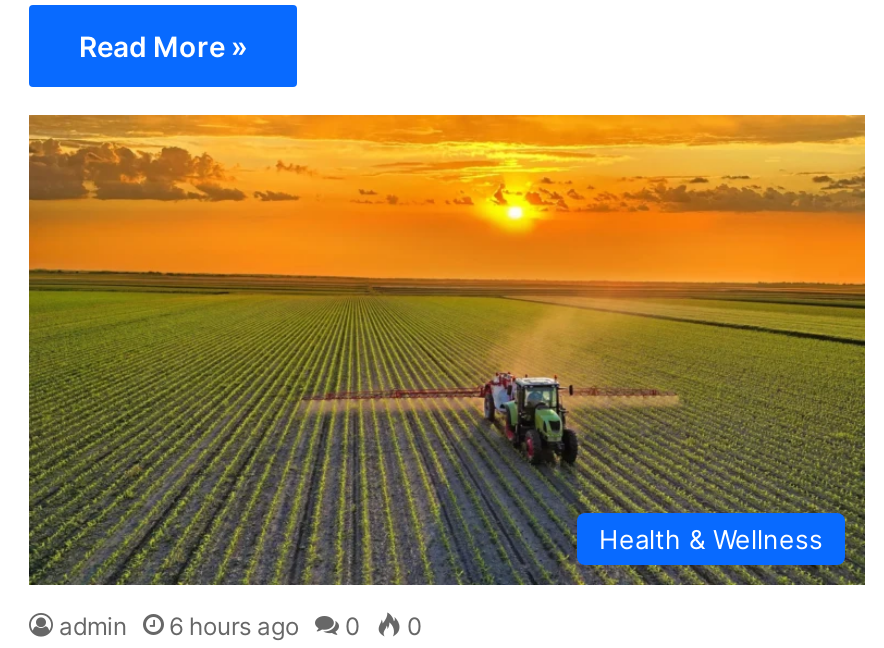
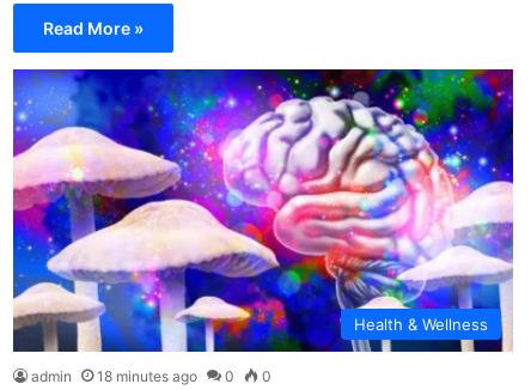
- [image]
- admin 6 hours ago 0 0
+ [image]
+ admin 18 minutes ago 0 0
